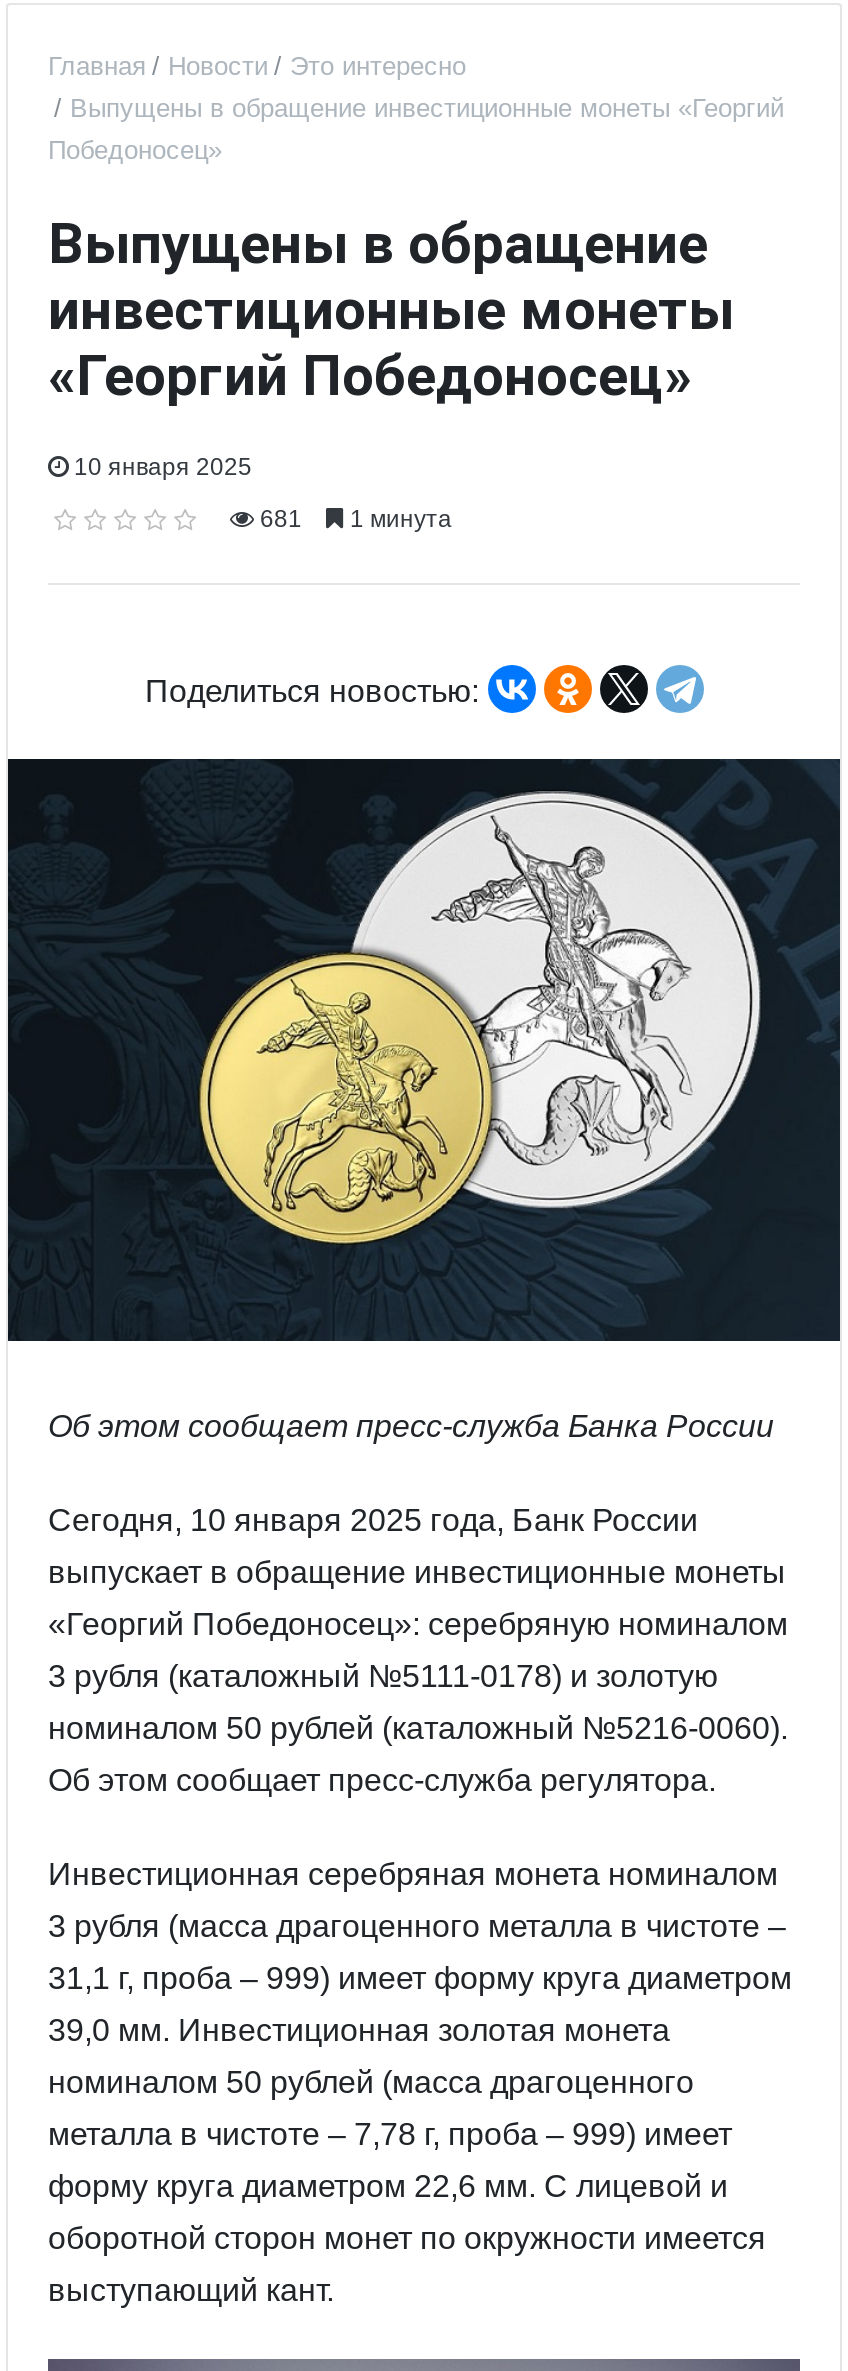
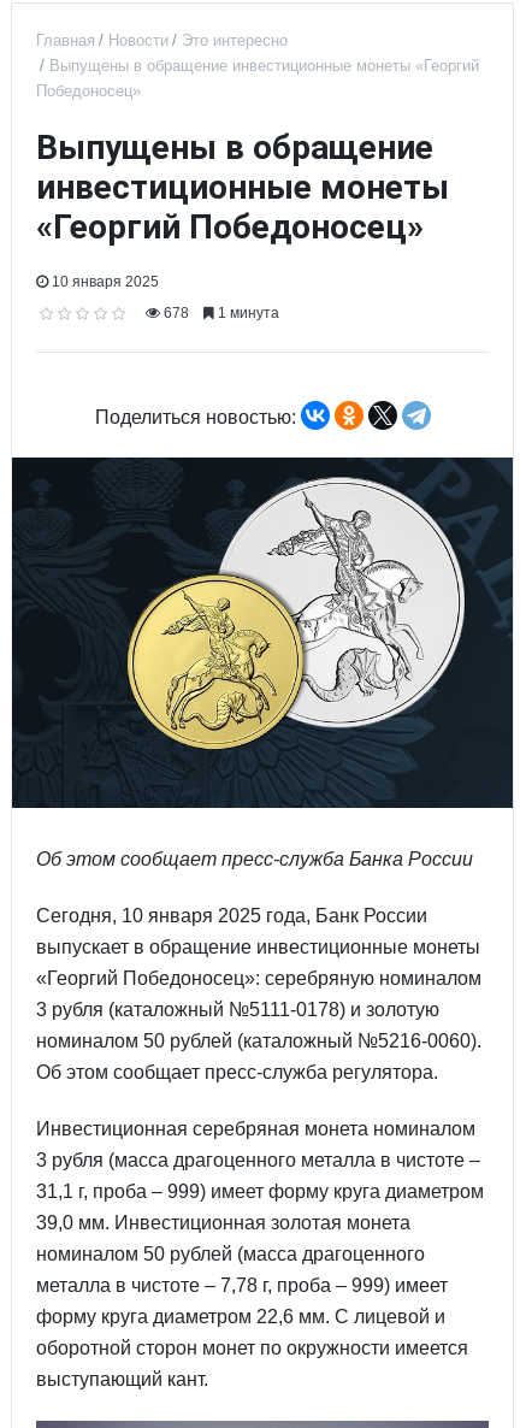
- 681
+ 678
